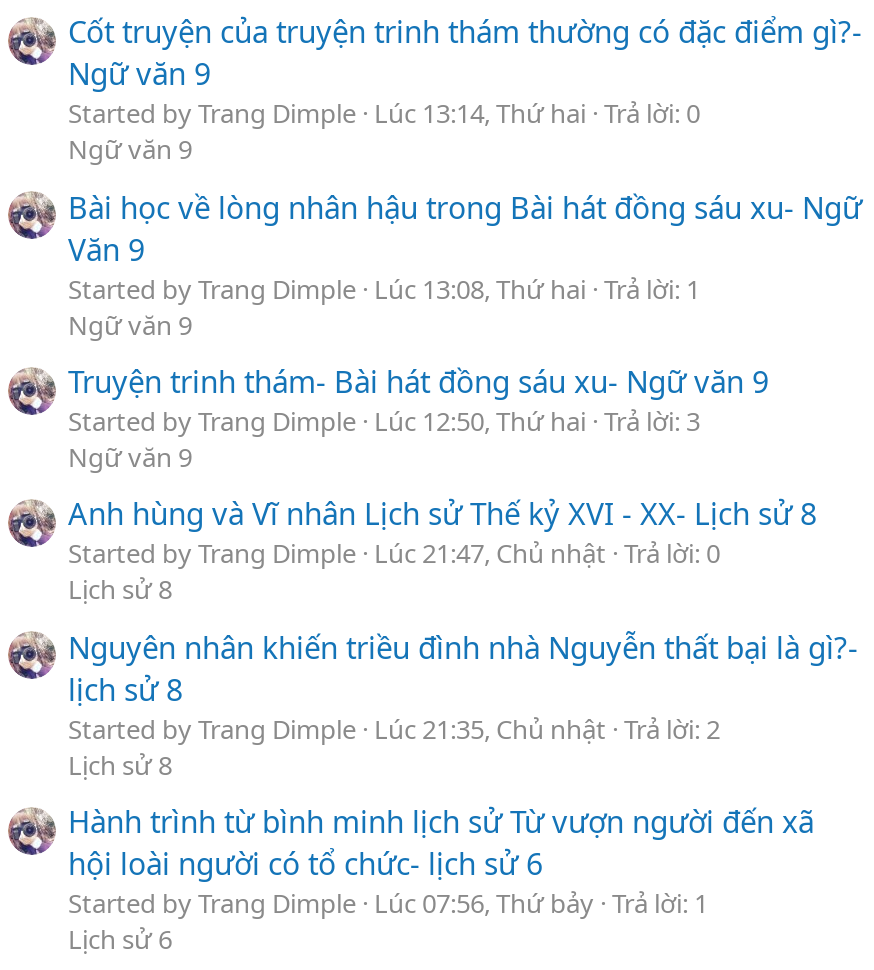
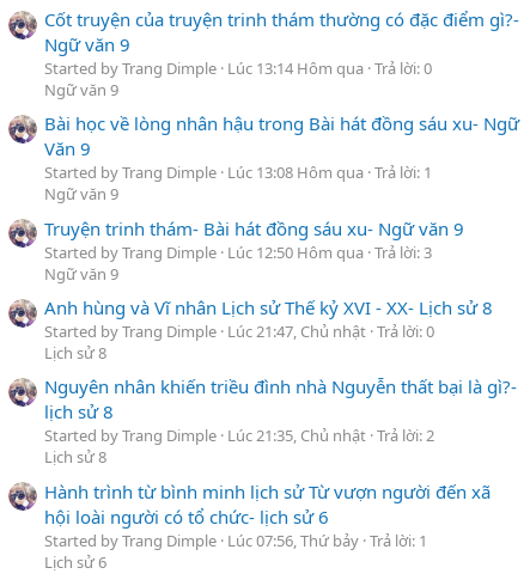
- Started by Trang Dimple Lúc 13:14, Thứ hai Trả lời: 0
+ Started by Trang Dimple Lúc 13:14 Hôm qua Trả lời: 0

- Started by Trang Dimple Lúc 13:08, Thứ hai Trả lời: 1
+ Started by Trang Dimple Lúc 13:08 Hôm qua Trả lời: 1

- Started by Trang Dimple Lúc 12:50, Thứ hai Trả lời: 3
+ Started by Trang Dimple Lúc 12:50 Hôm qua Trả lời: 3
